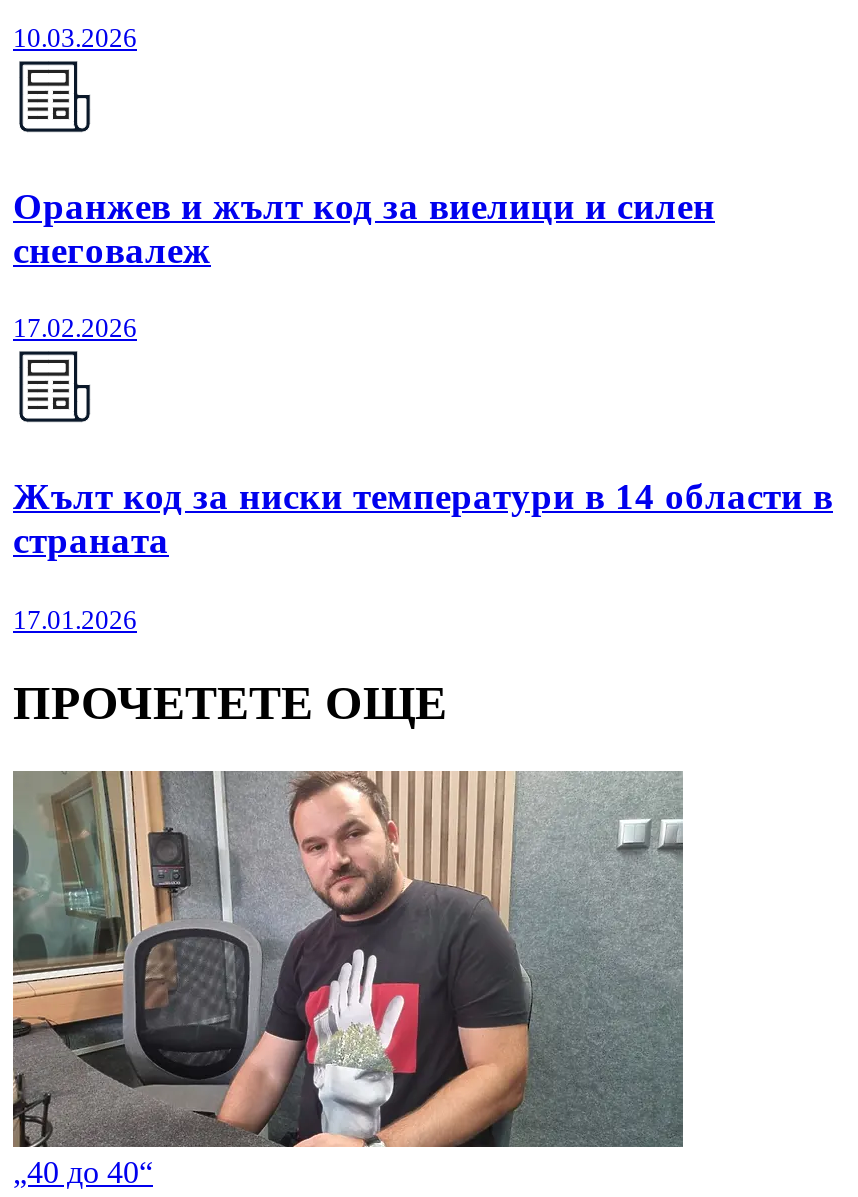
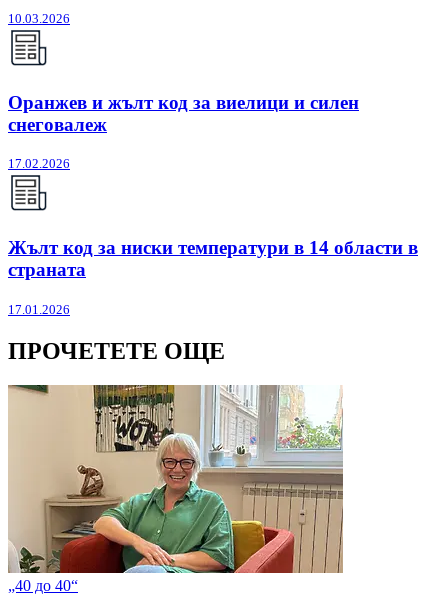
- [image]
+ [image]
